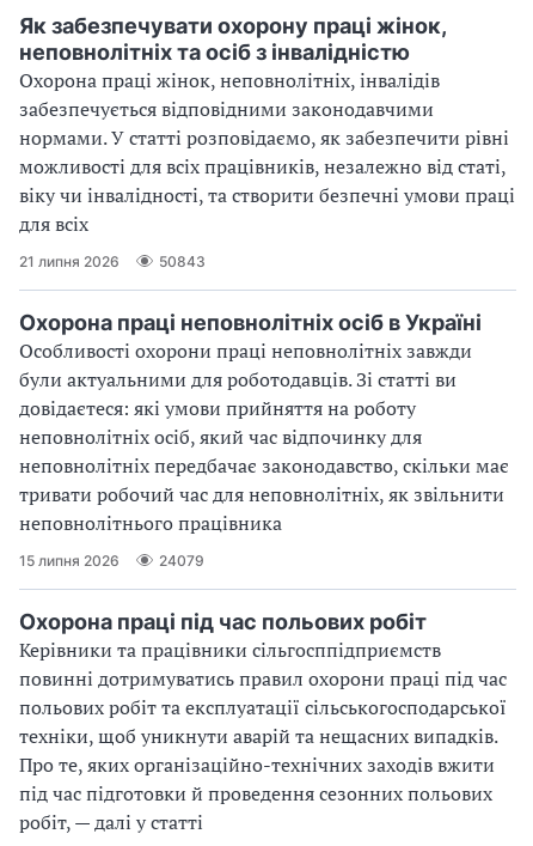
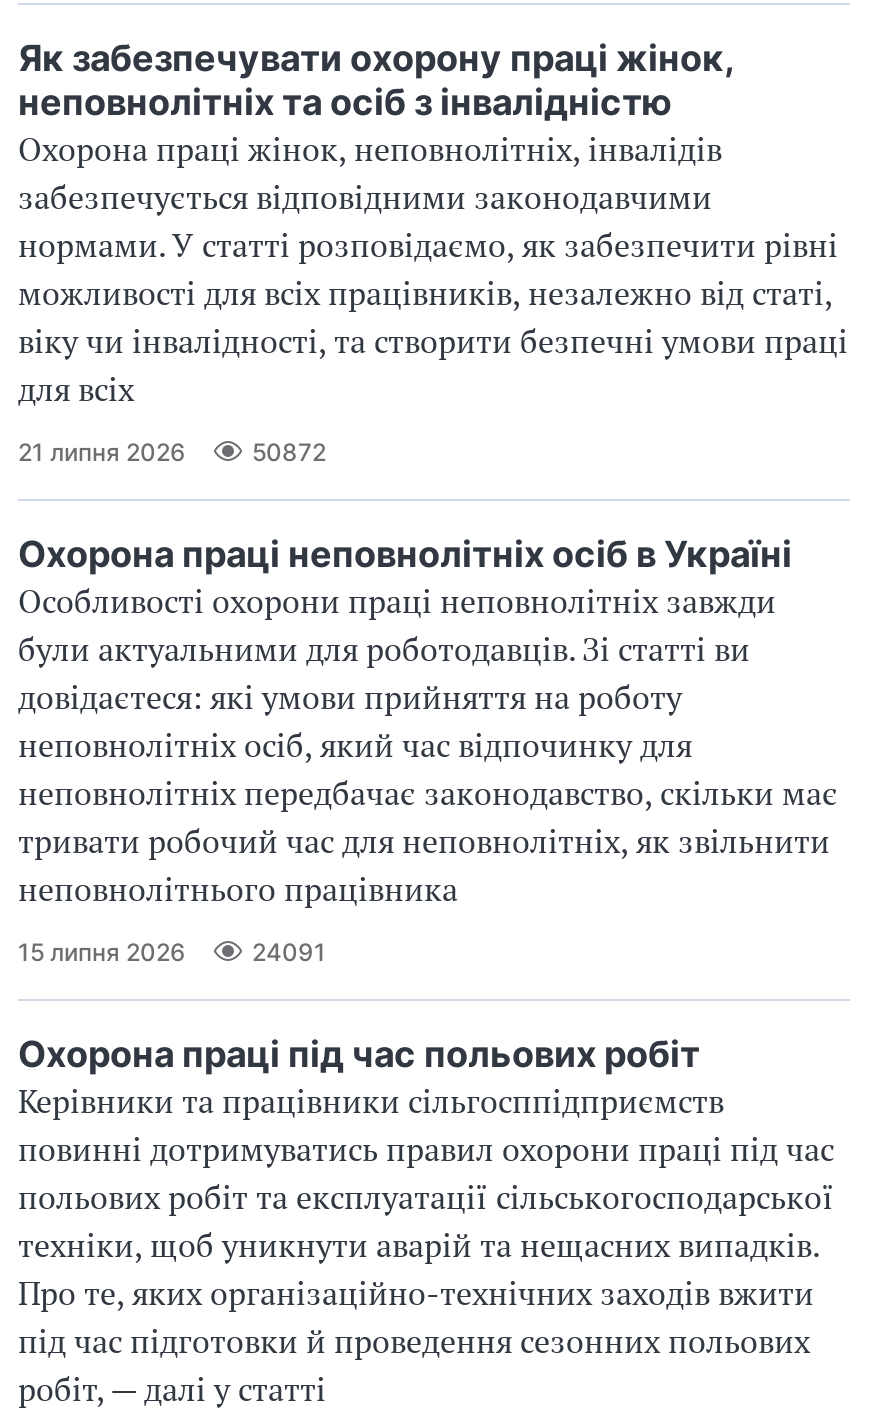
- 50843
+ 50872

- 24079
+ 24091
